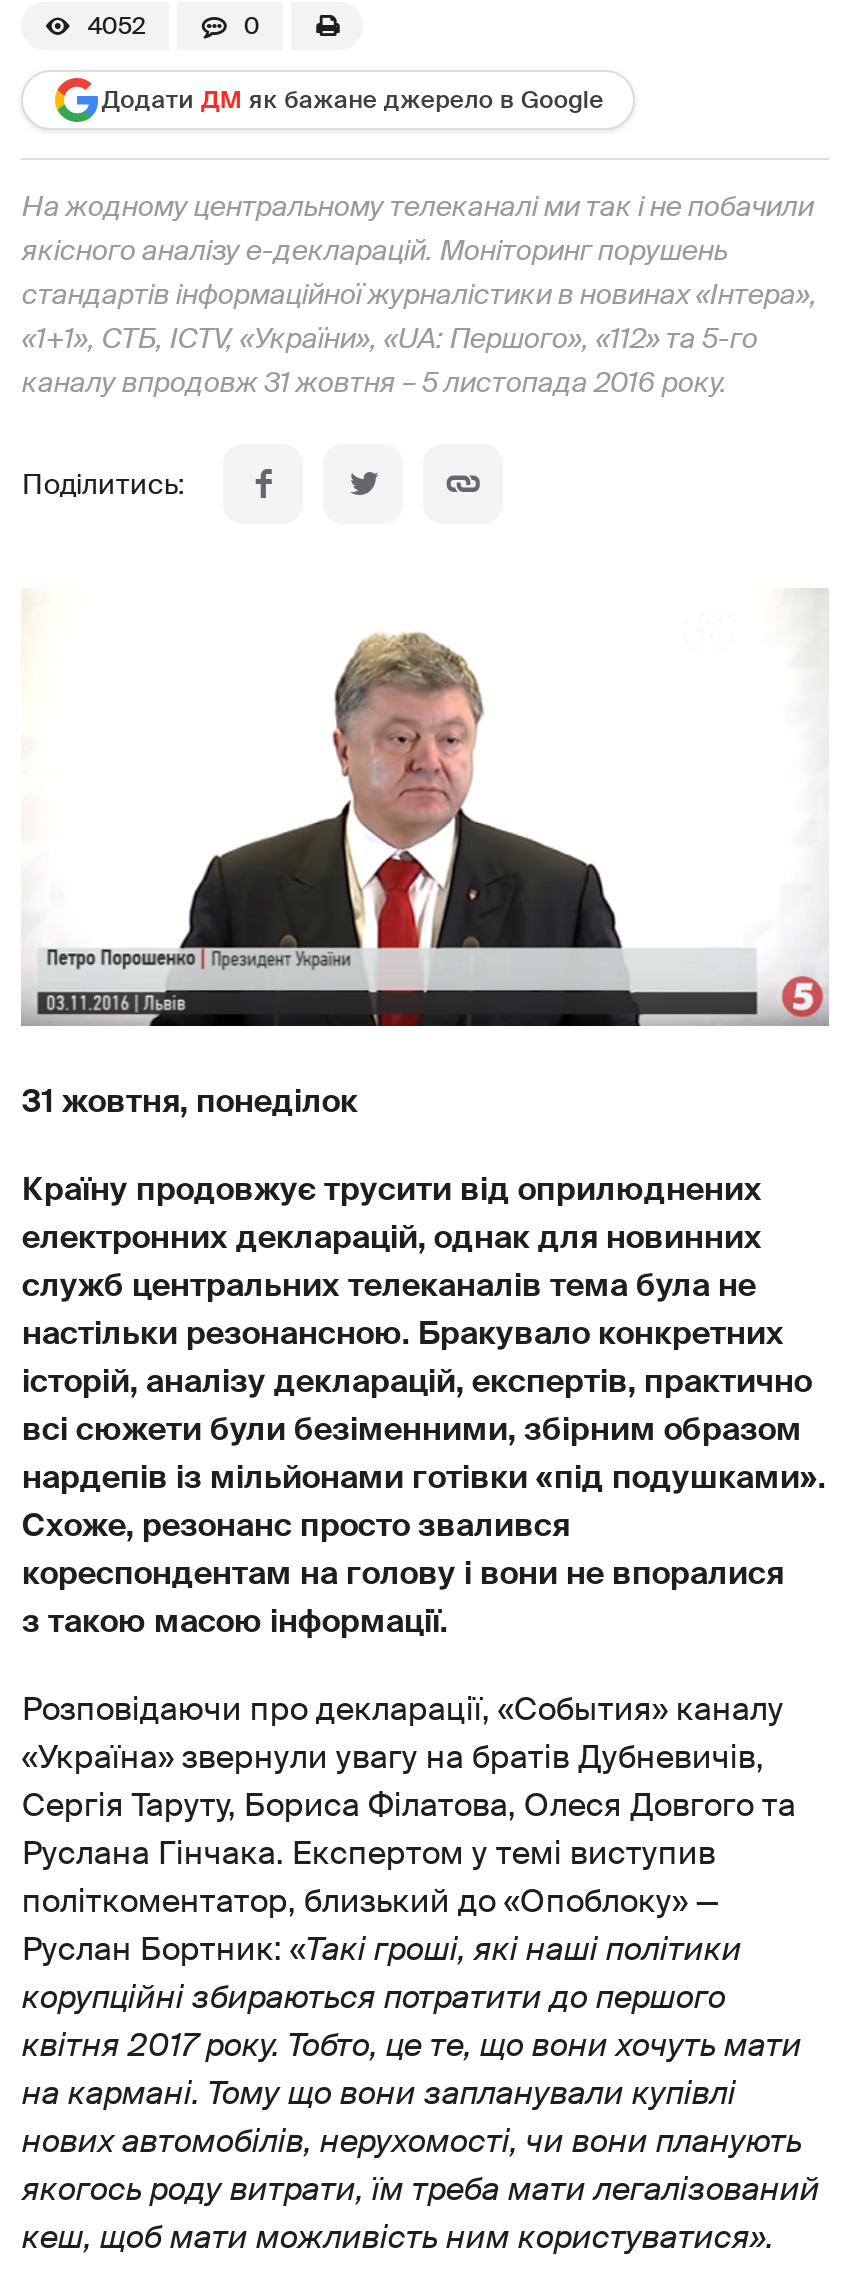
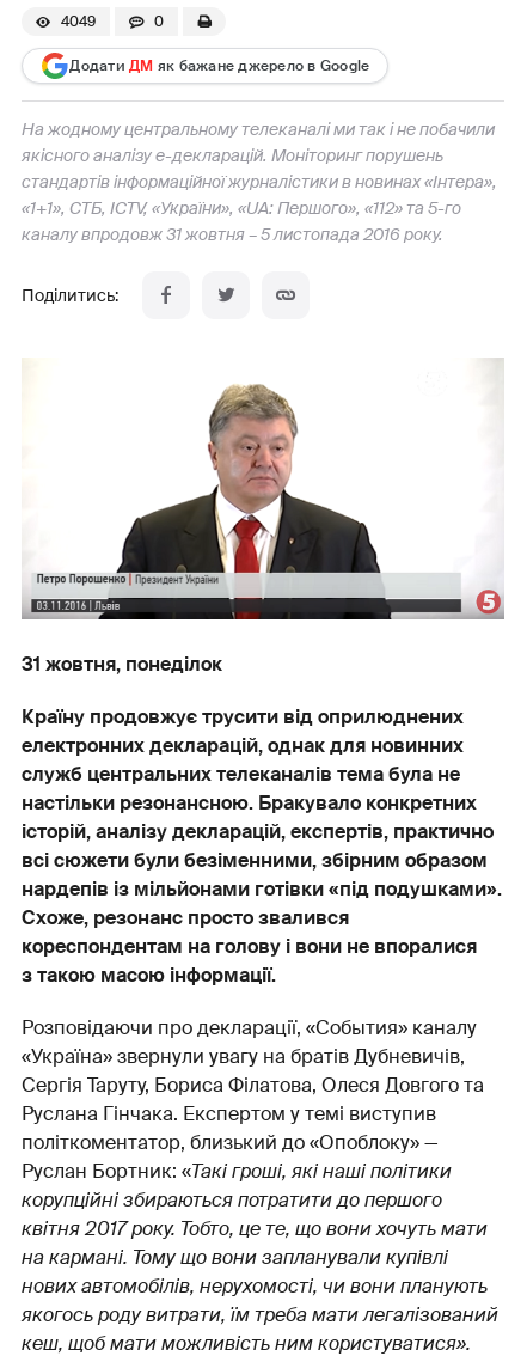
- 4052
+ 4049
